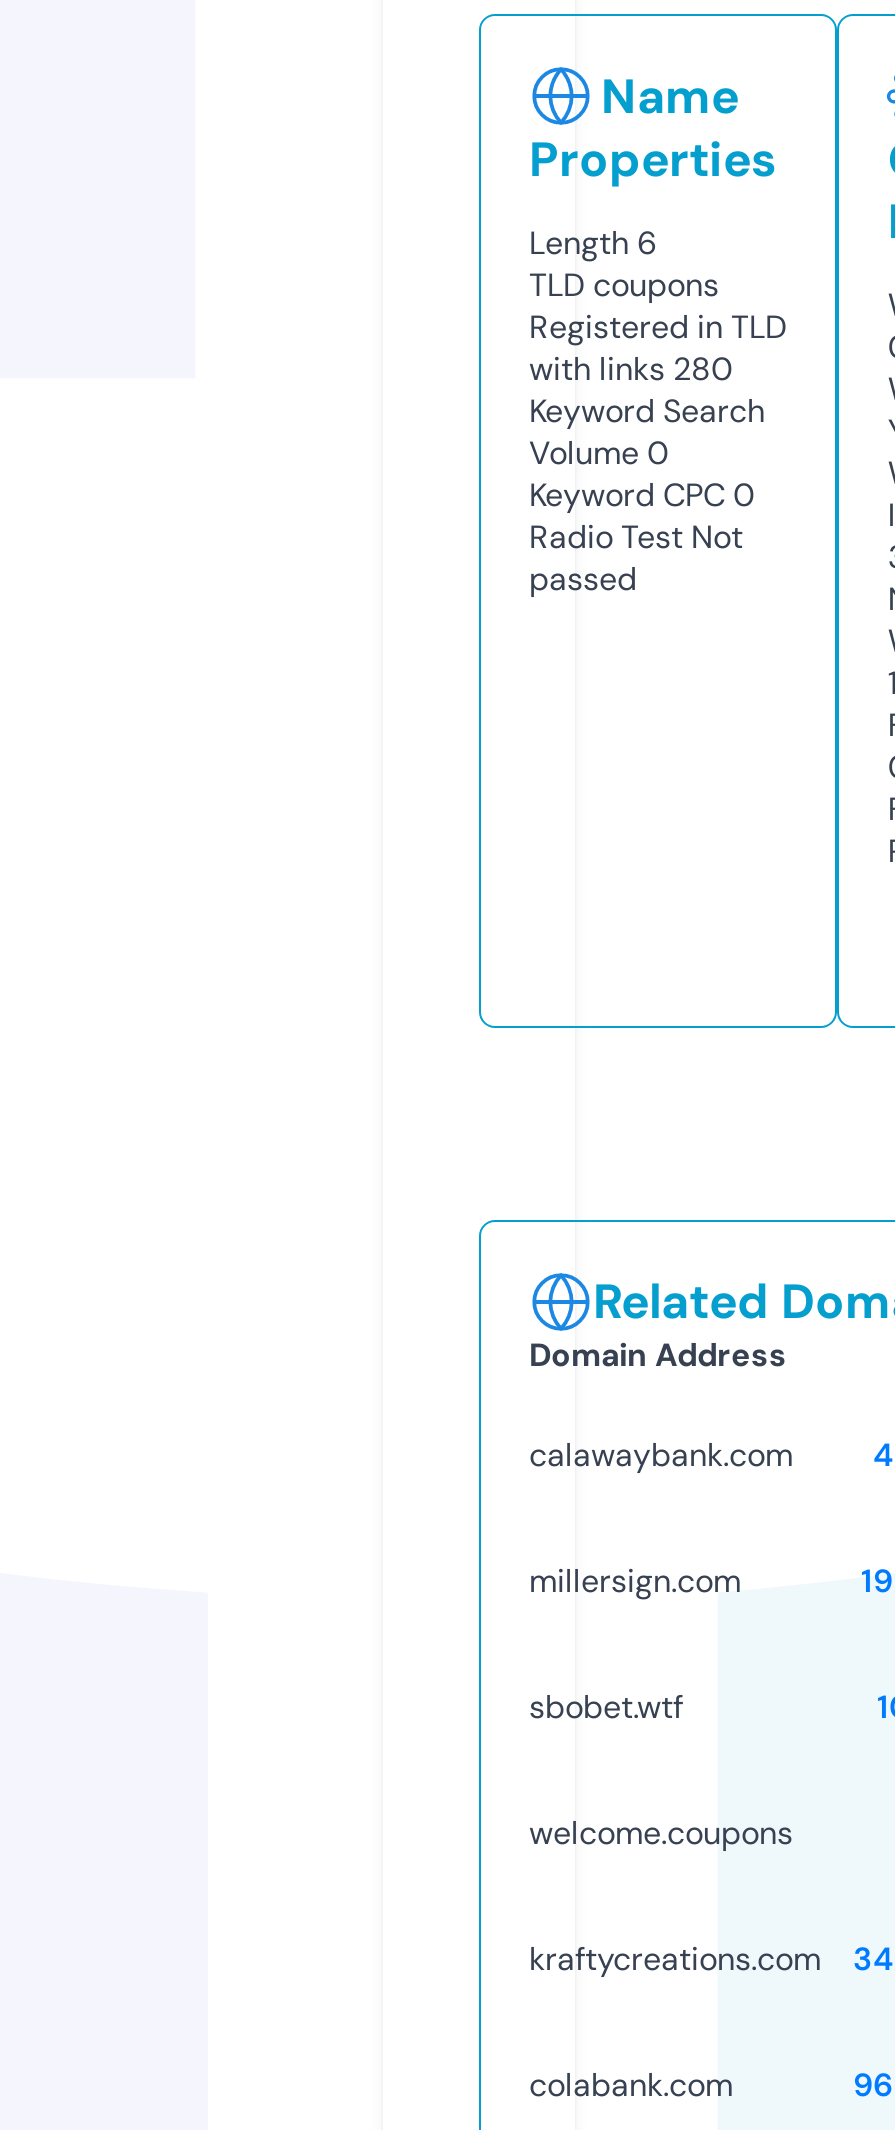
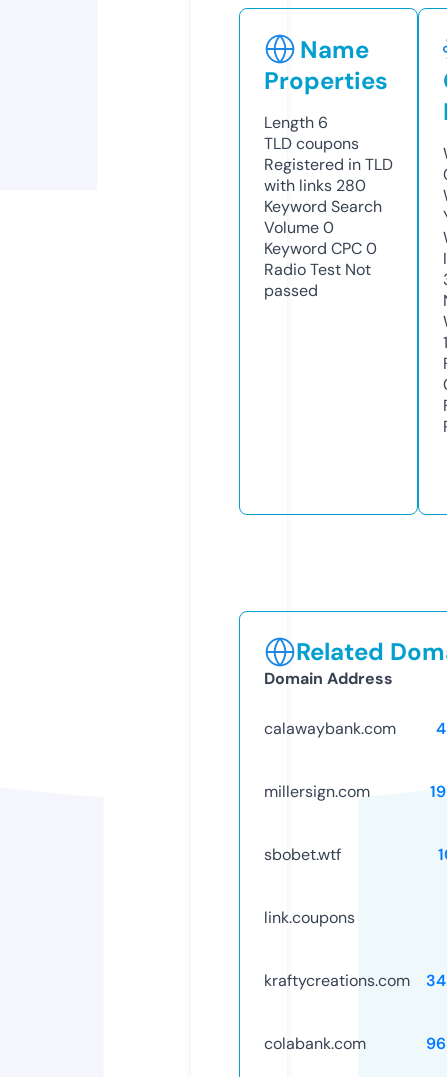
- welcome.coupons
+ link.coupons
